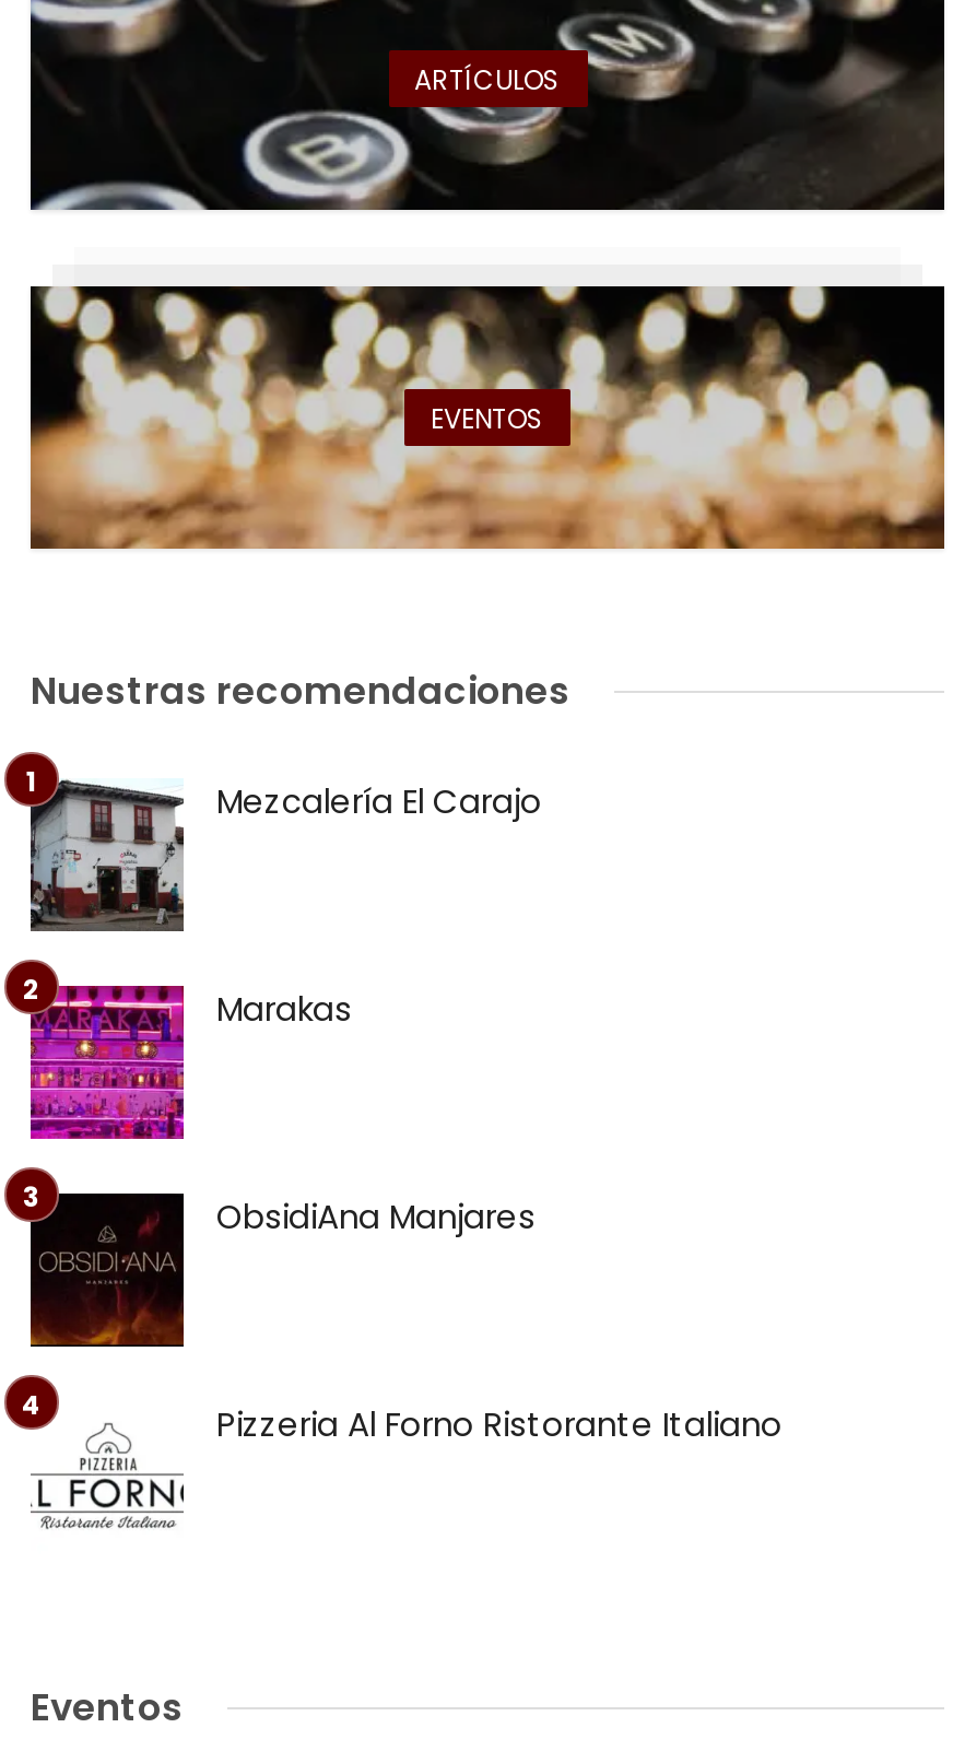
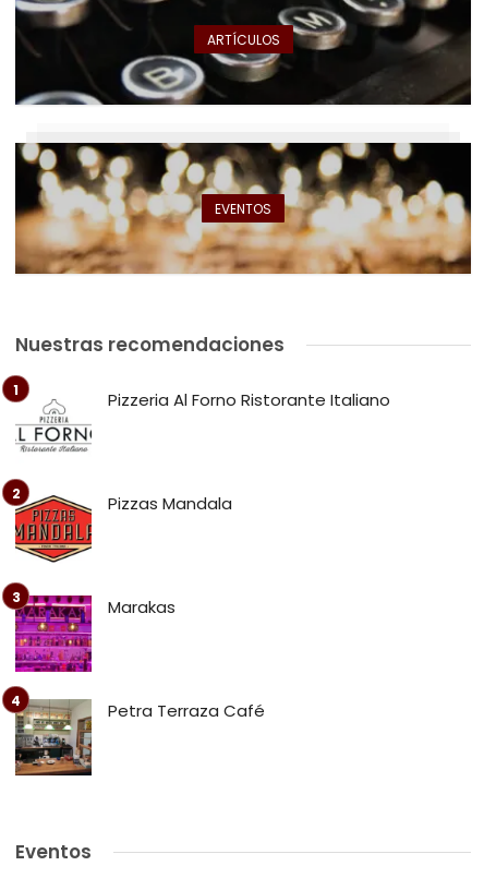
- [image]
- Mezcalería El Carajo

moved down: [image] | Marakas

- [image]
- ObsidiAna Manjares

moved up: Pizzeria Al Forno Ristorante Italiano

+ [image]
+ Pizzas Mandala

+ [image]
+ Petra Terraza Café
